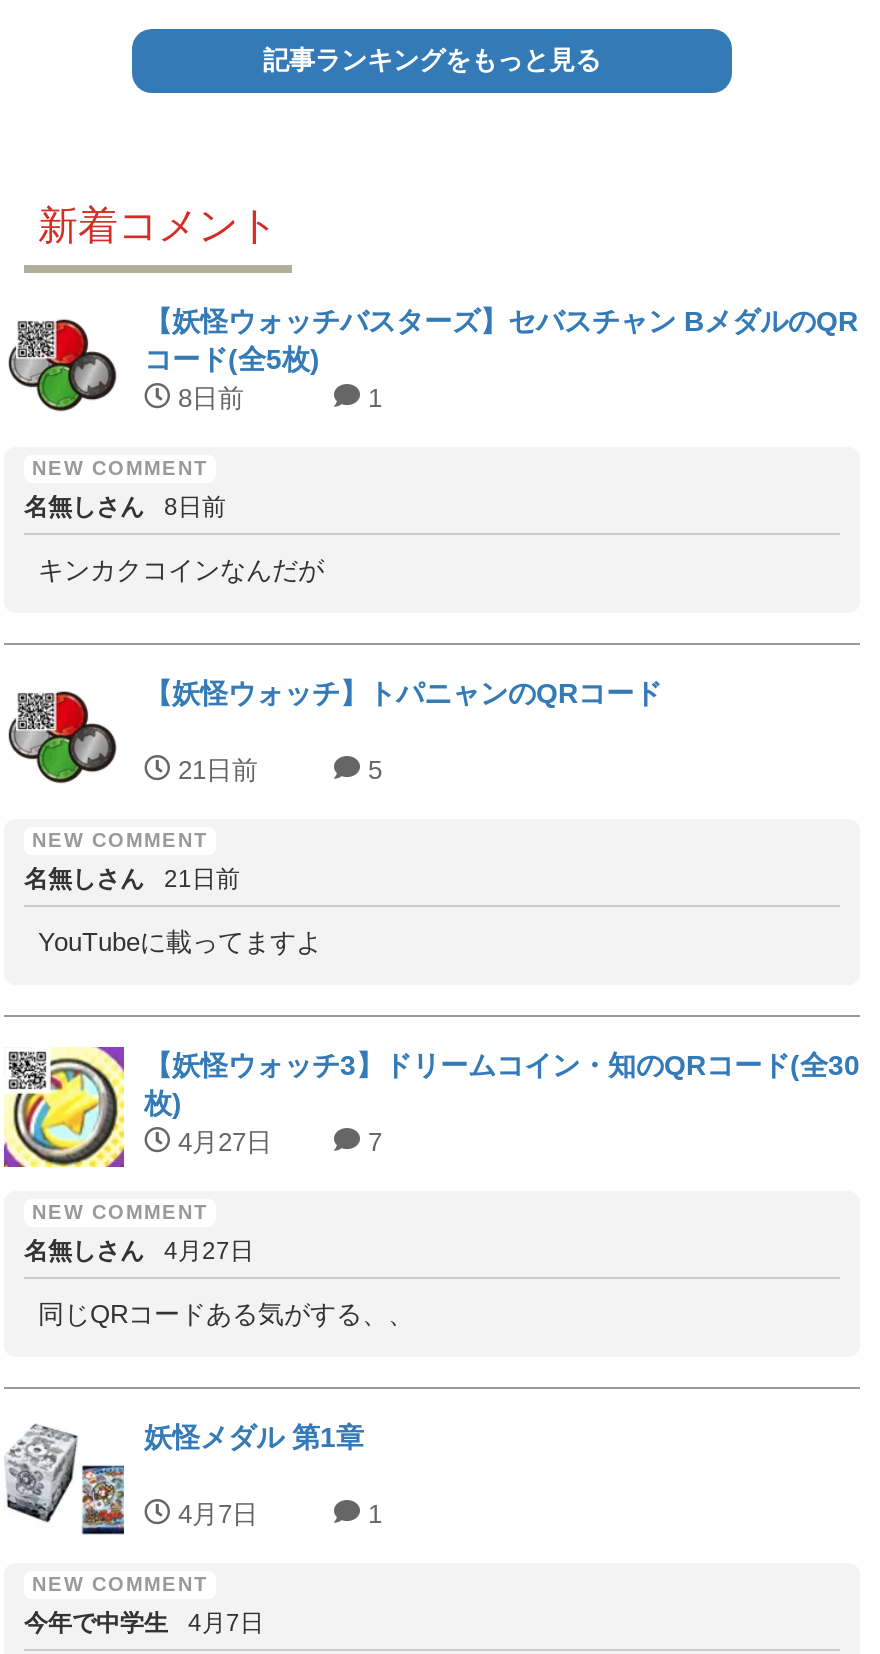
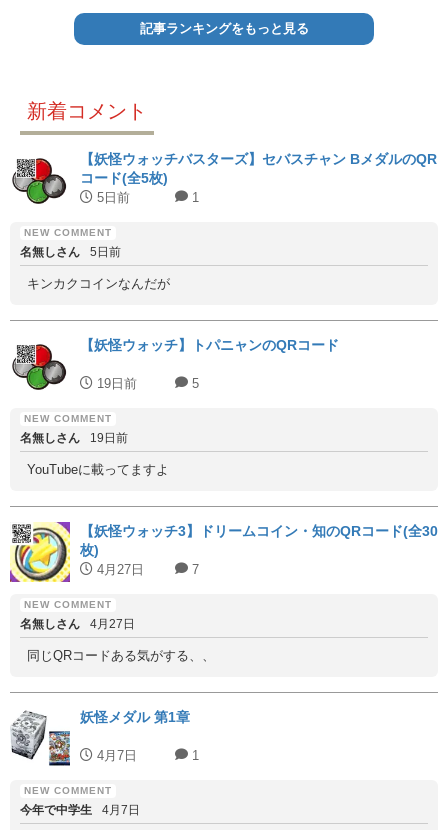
- 8日前
+ 5日前

- 名無しさん 8日前
+ 名無しさん 5日前

- 21日前
+ 19日前

- 名無しさん 21日前
+ 名無しさん 19日前
